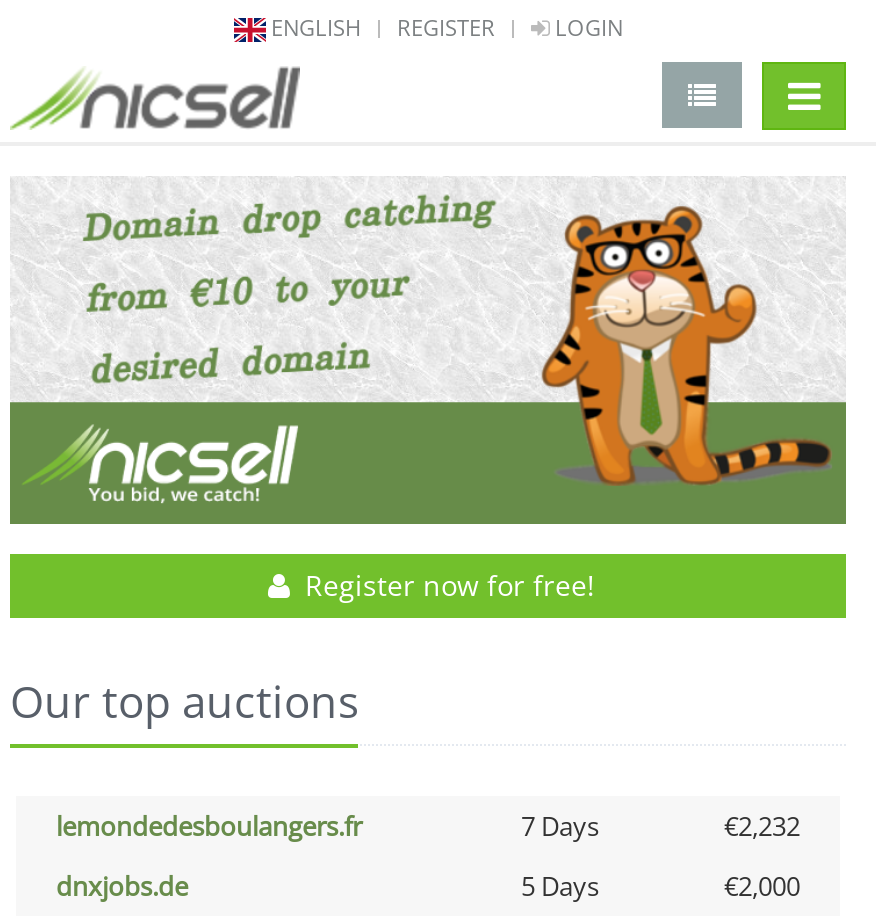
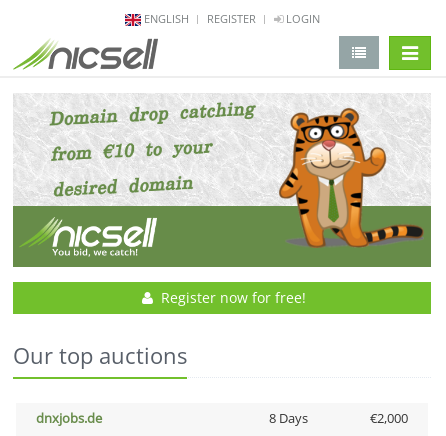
- lemondedesboulangers.fr
- 7 Days
- €2,232

- 5 Days
+ 8 Days
